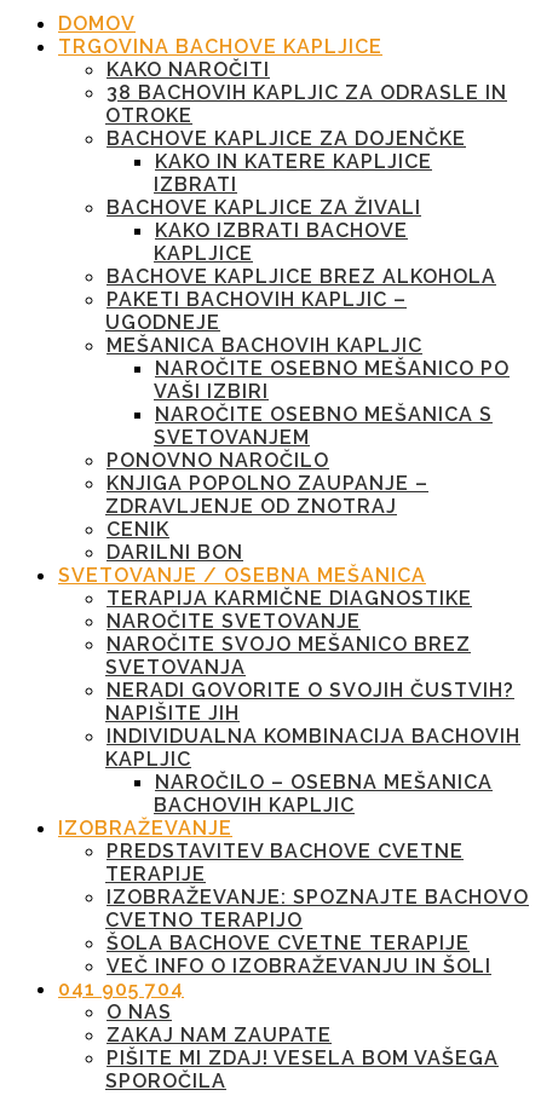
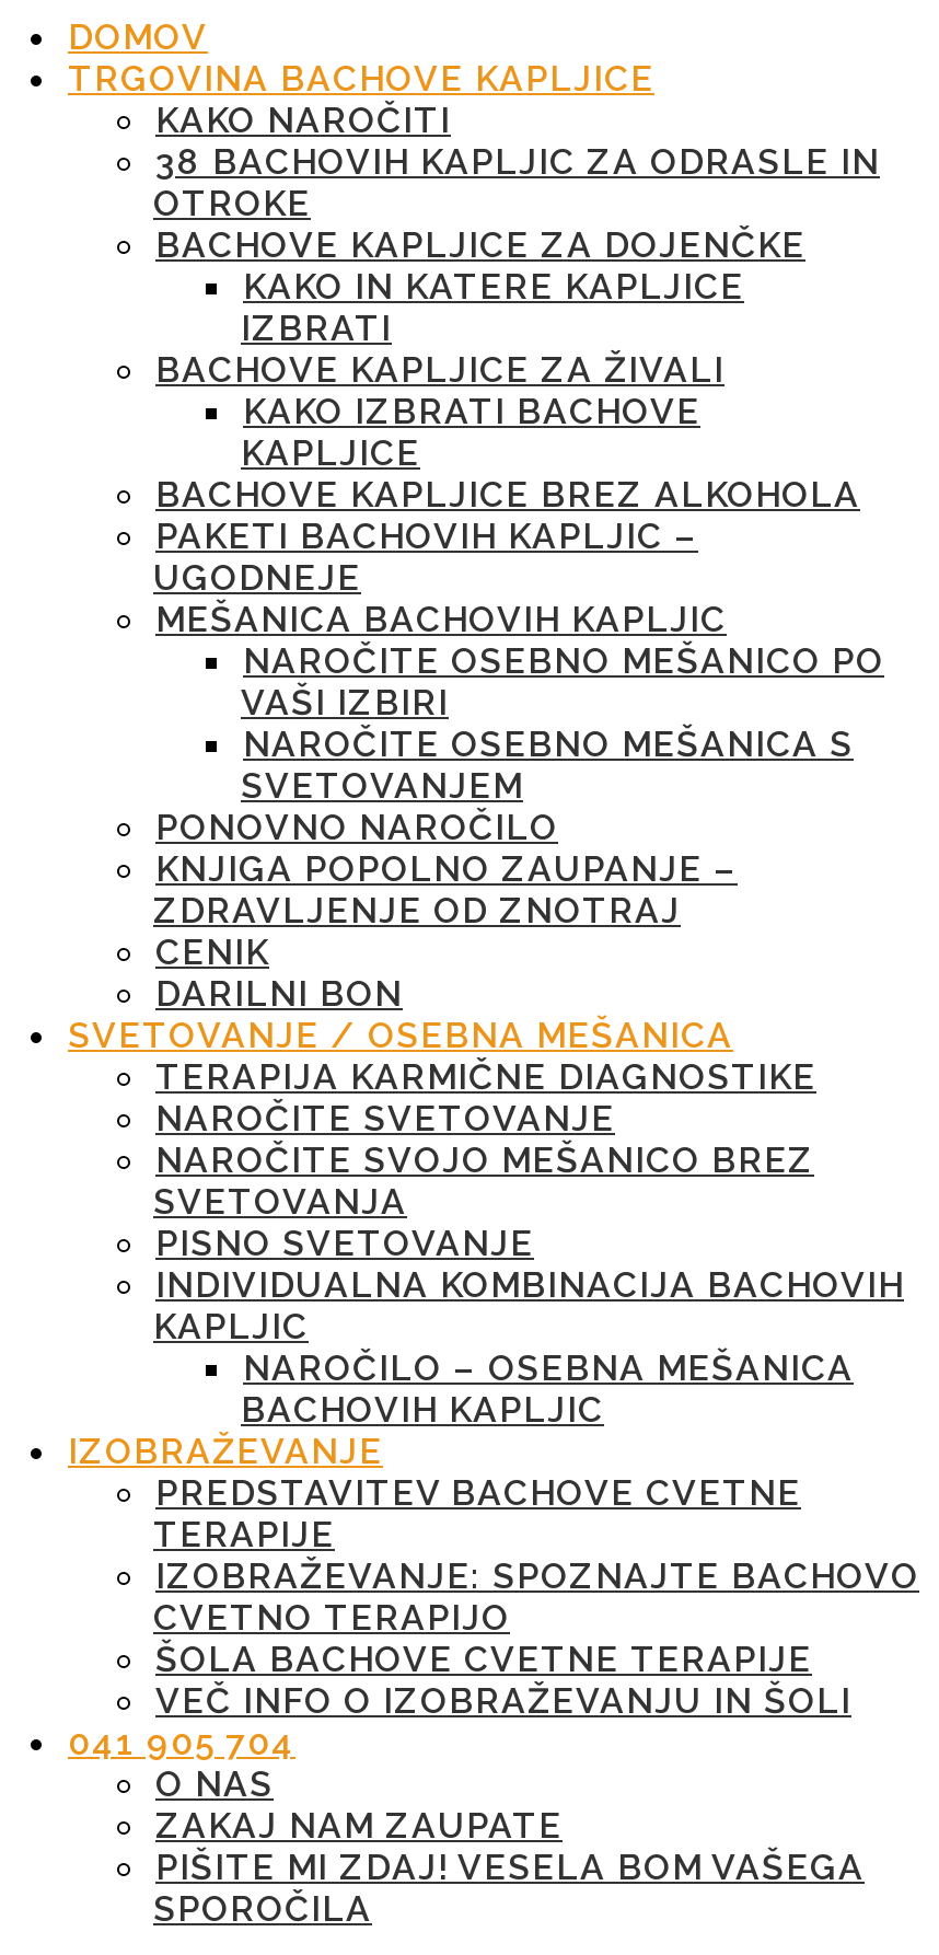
- NERADI GOVORITE O SVOJIH ČUSTVIH?
- NAPIŠITE JIH
+ PISNO SVETOVANJE
